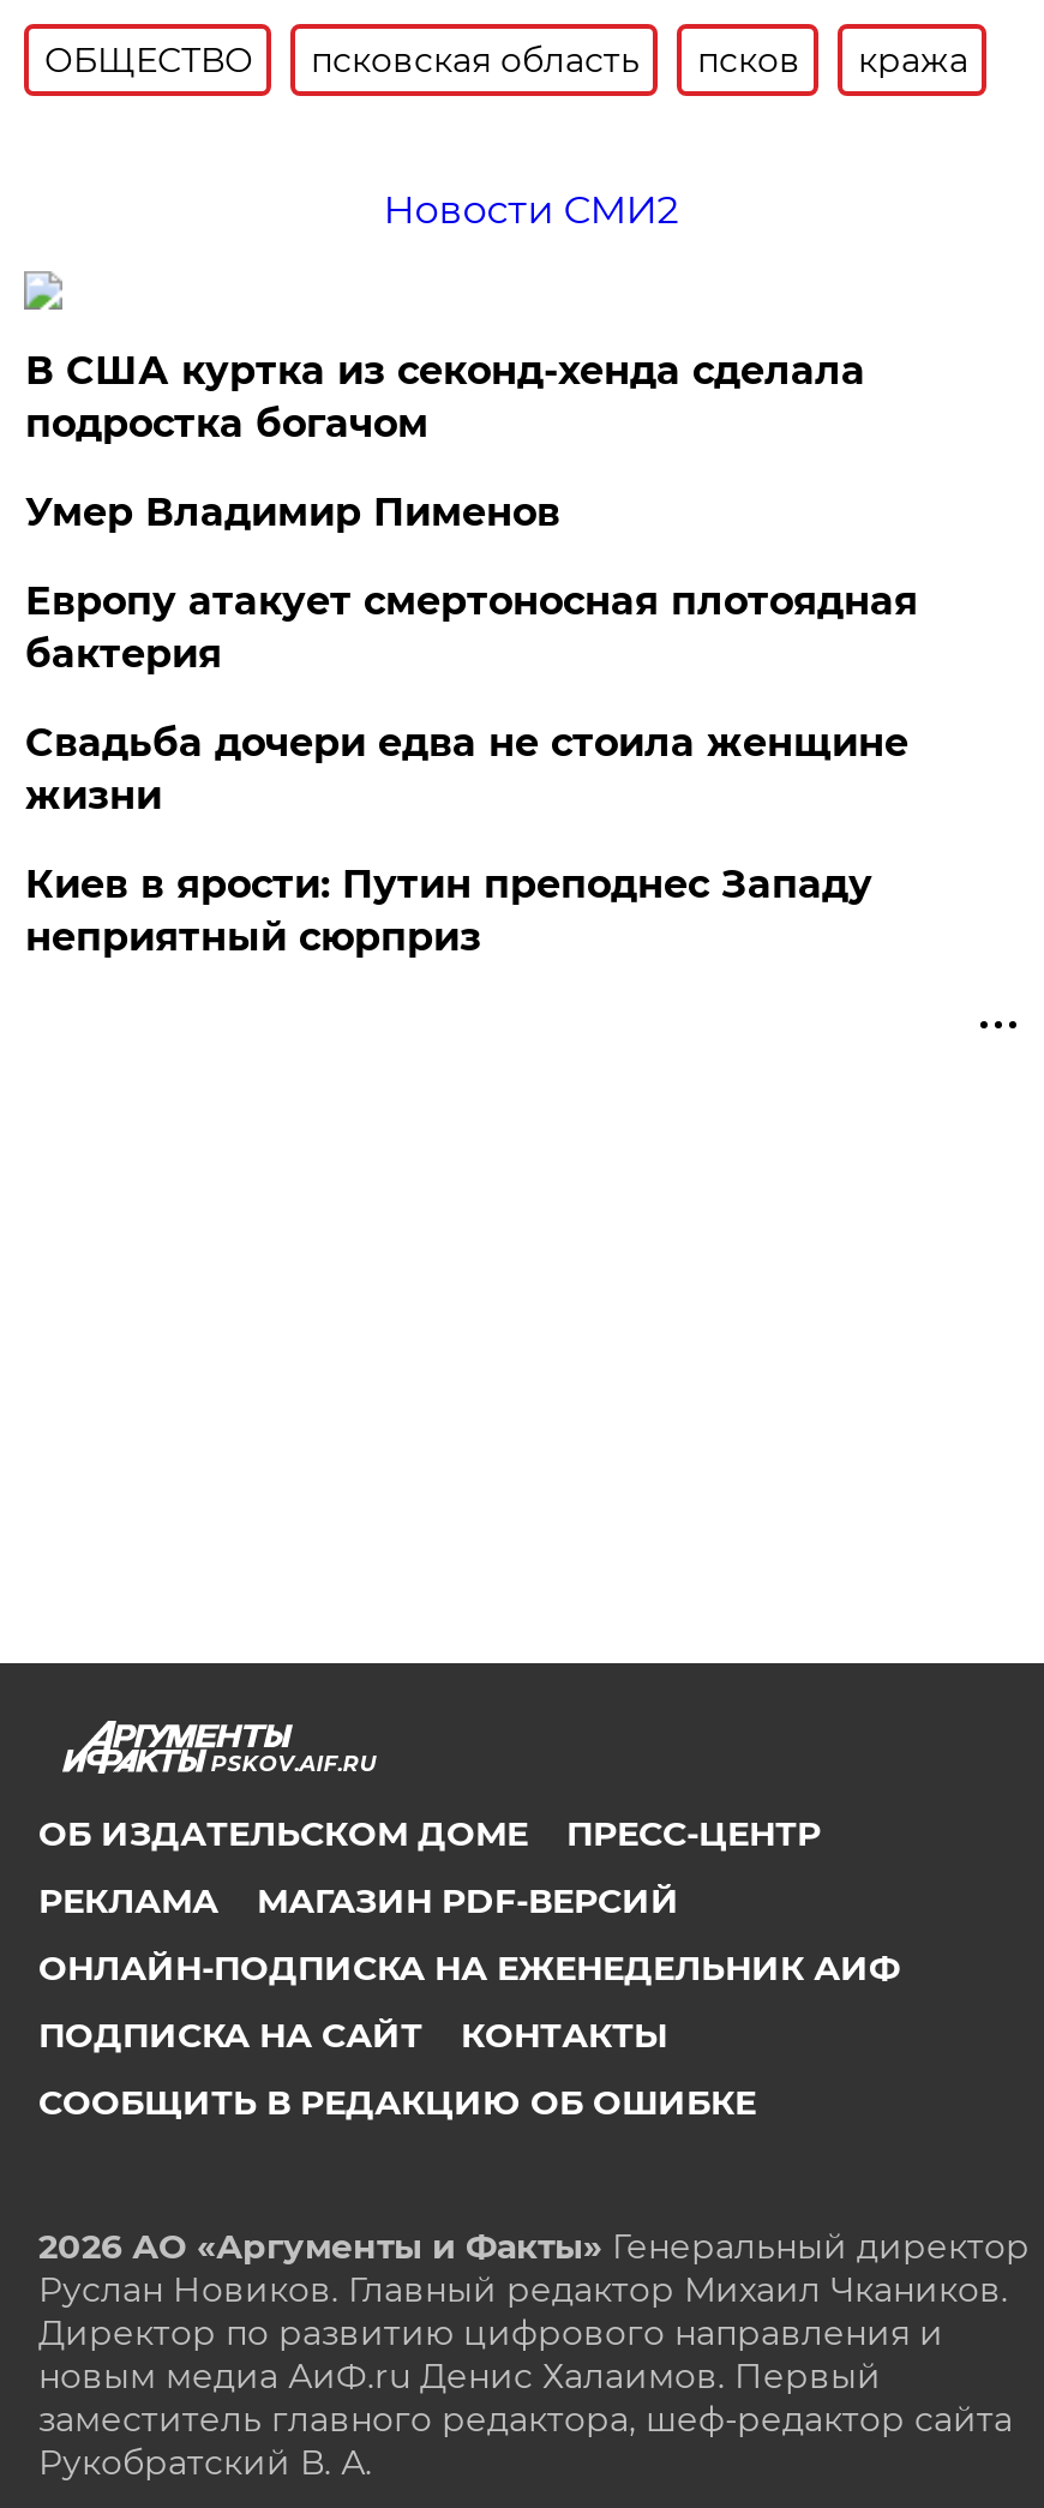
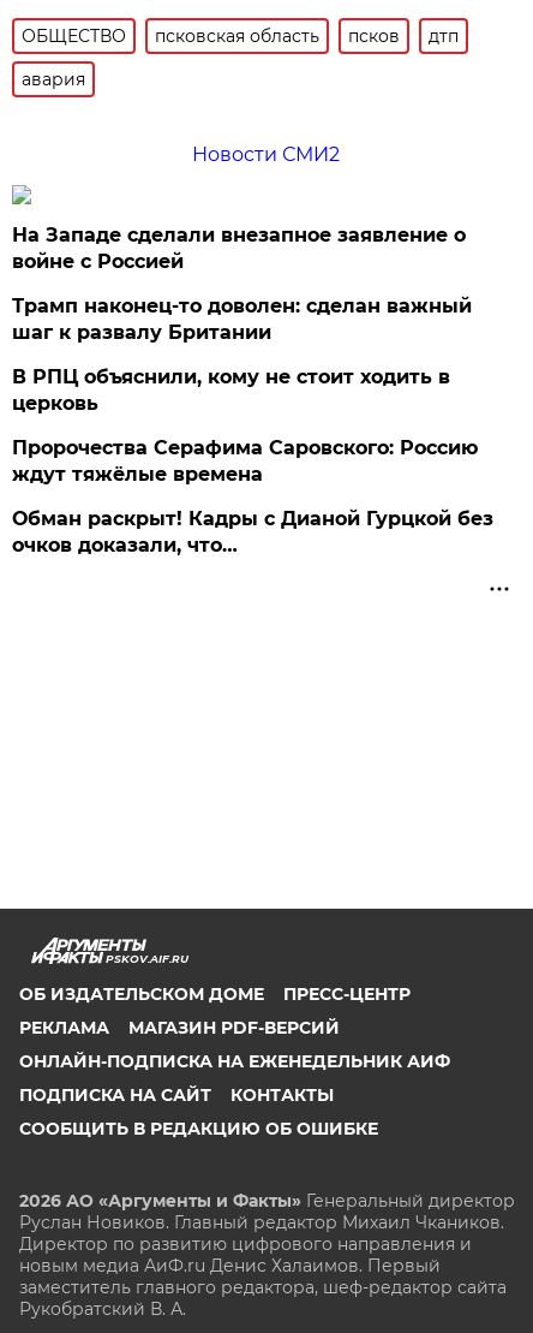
- кража
+ дтп
+ авария

- В США куртка из секонд-хенда сделала
- подростка богачом
+ На Западе сделали внезапное заявление о
+ войне с Россией

- Умер Владимир Пименов
+ Трамп наконец-то доволен: сделан важный
+ шаг к развалу Британии

- Европу атакует смертоносная плотоядная
- бактерия
+ В РПЦ объяснили, кому не стоит ходить в
+ церковь

- Свадьба дочери едва не стоила женщине
- жизни
+ Пророчества Серафима Саровского: Россию
+ ждут тяжёлые времена

- Киев в ярости: Путин преподнес Западу
- неприятный сюрприз
+ Обман раскрыт! Кадры с Дианой Гурцкой без
+ очков доказали, что…
